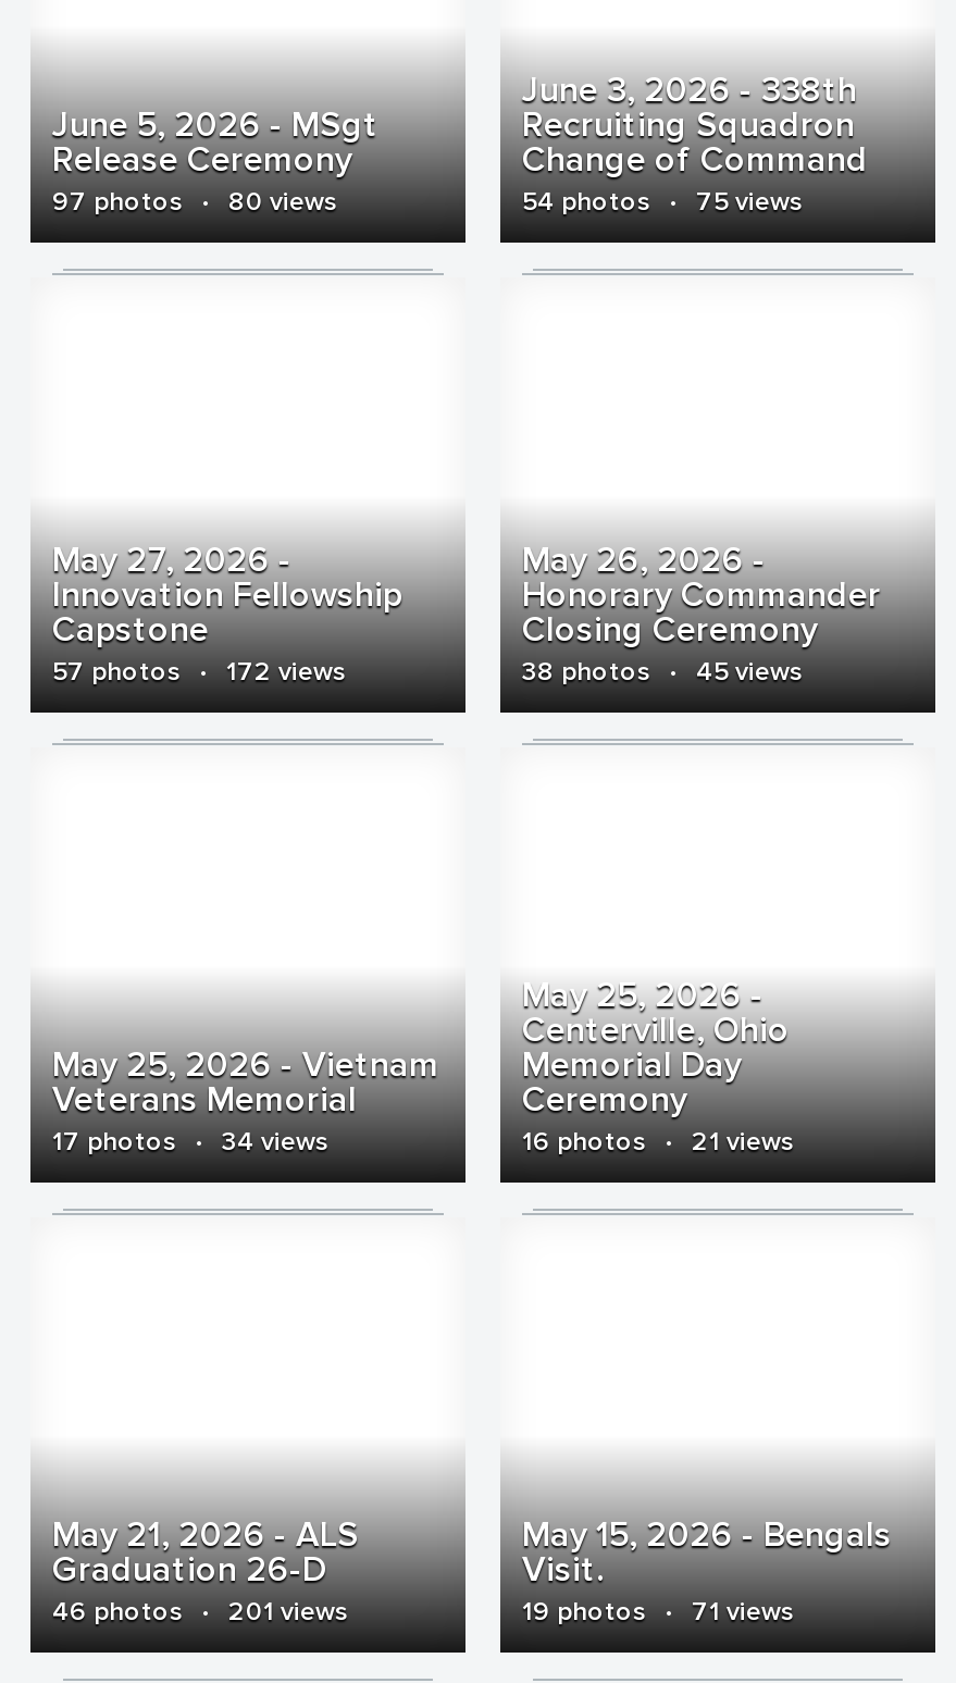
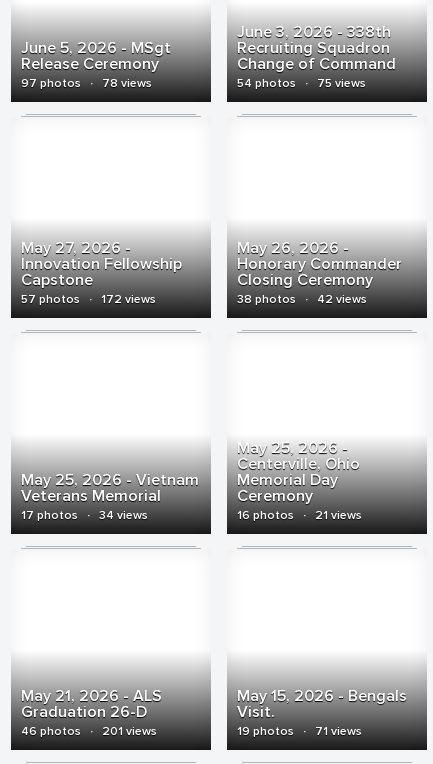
- 97 photos · 80 views
+ 97 photos · 78 views

- 38 photos · 45 views
+ 38 photos · 42 views
